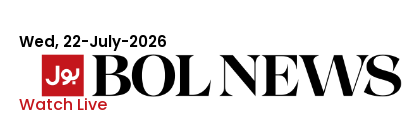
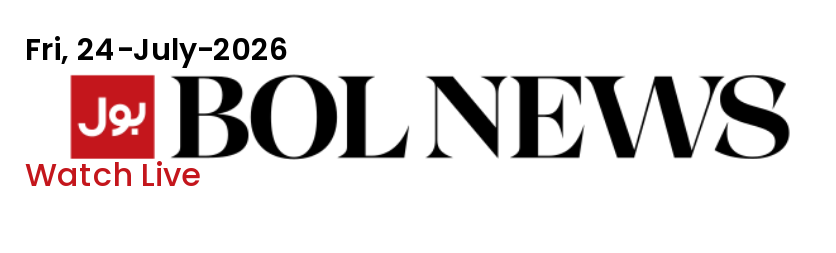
- Wed, 22-July-2026
+ Fri, 24-July-2026
